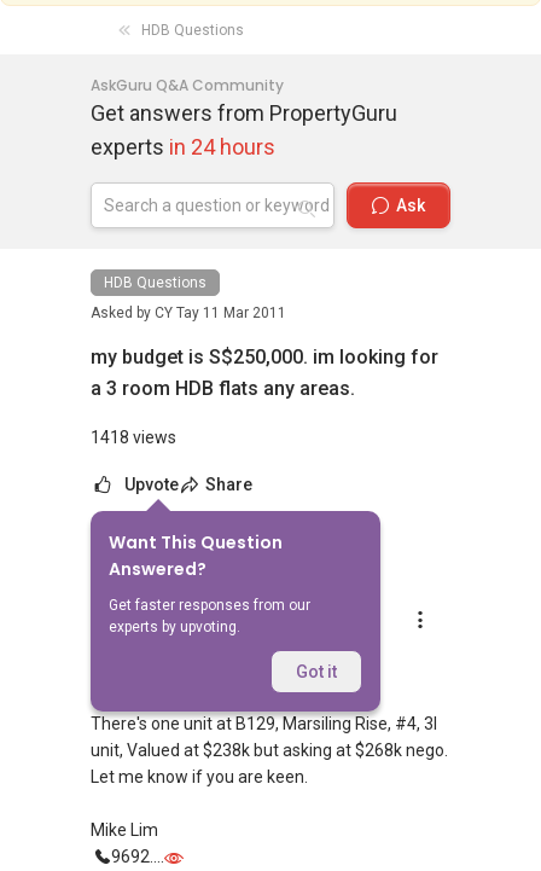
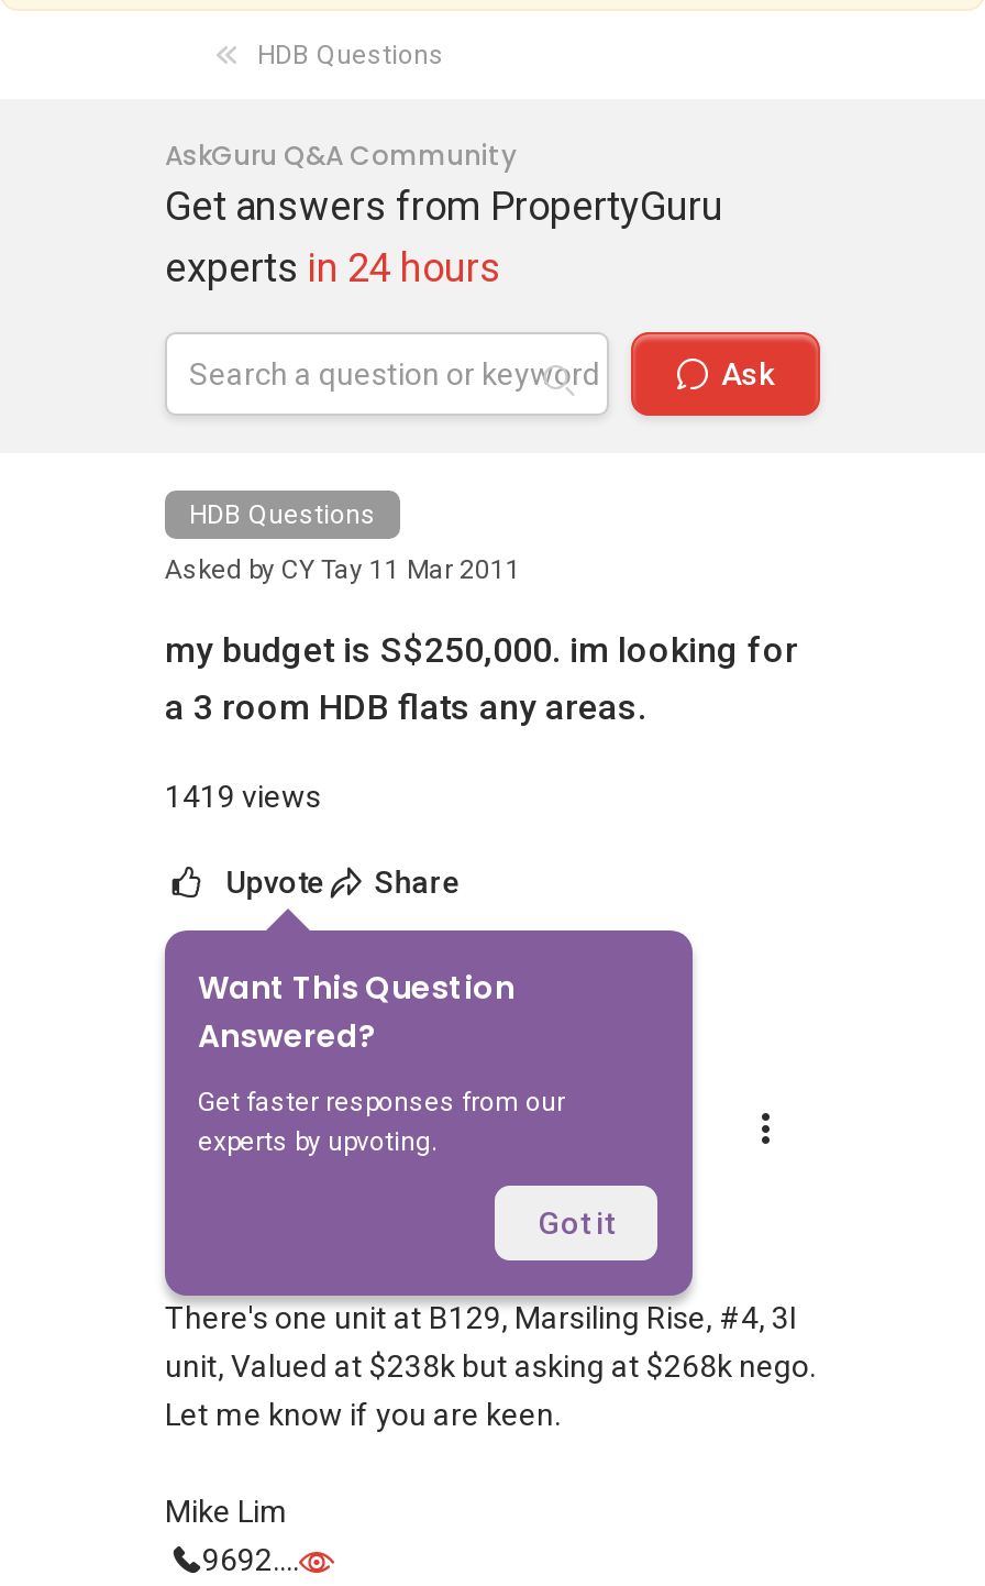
- 1418 views
+ 1419 views
